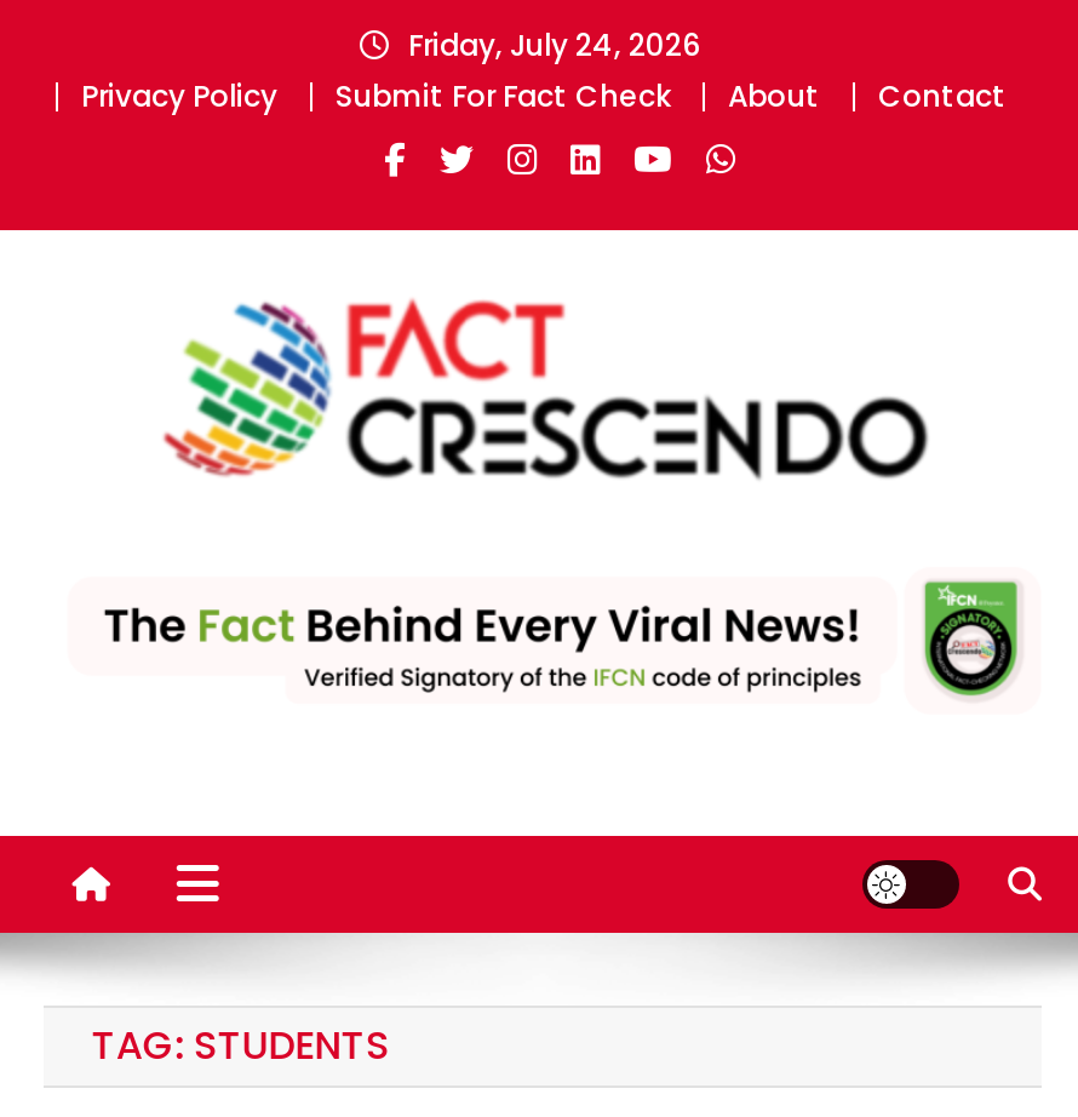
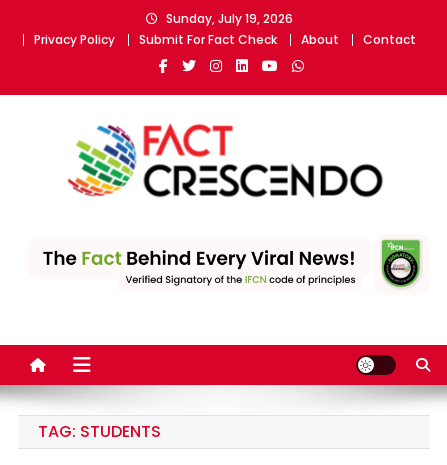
- Friday, July 24, 2026
+ Sunday, July 19, 2026
